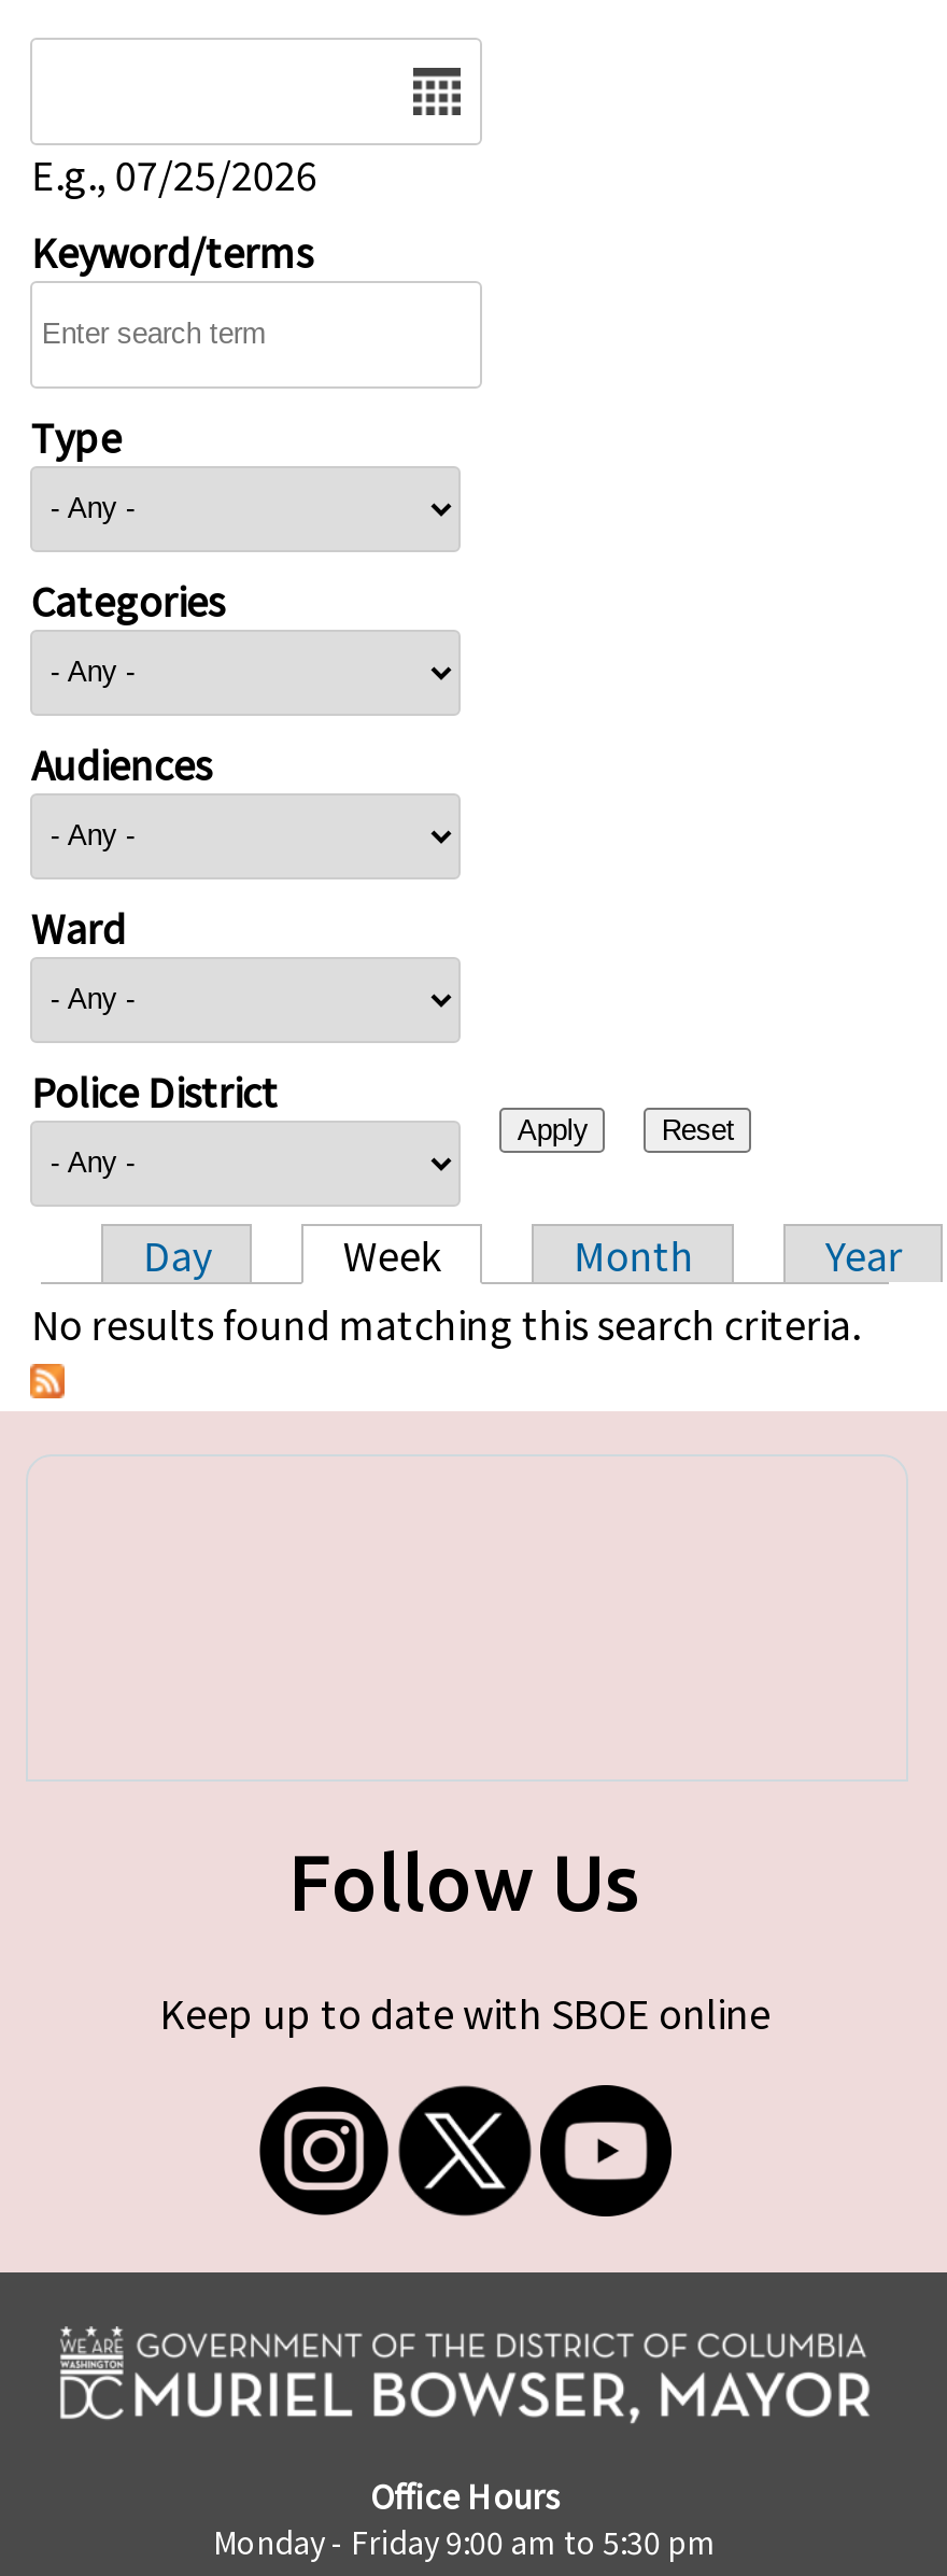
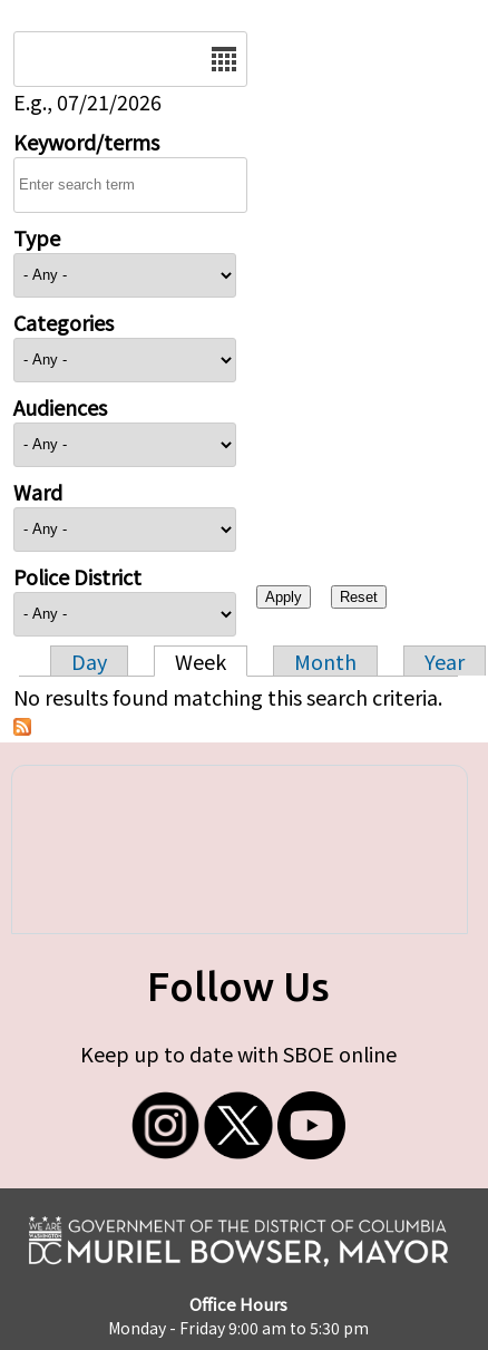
- E.g., 07/25/2026
+ E.g., 07/21/2026
